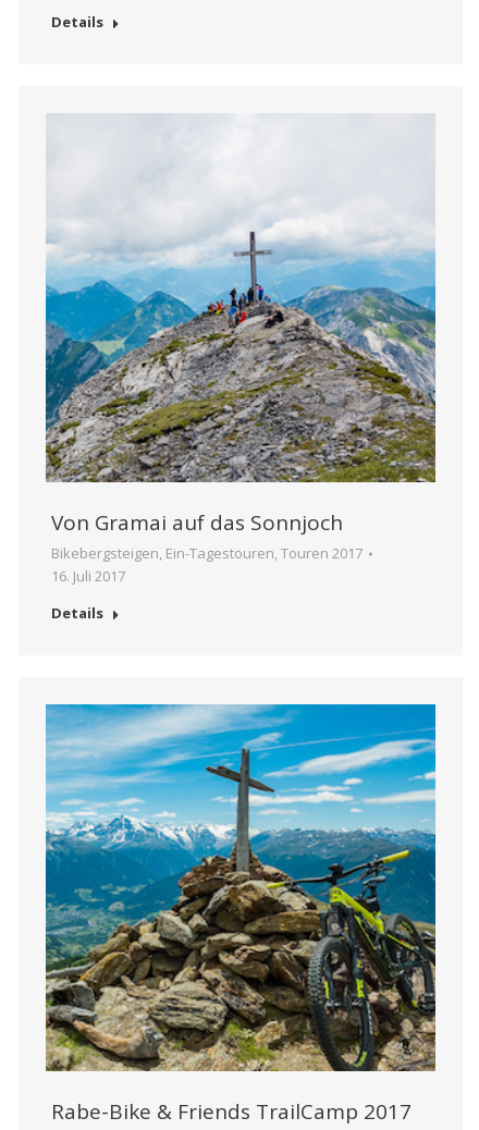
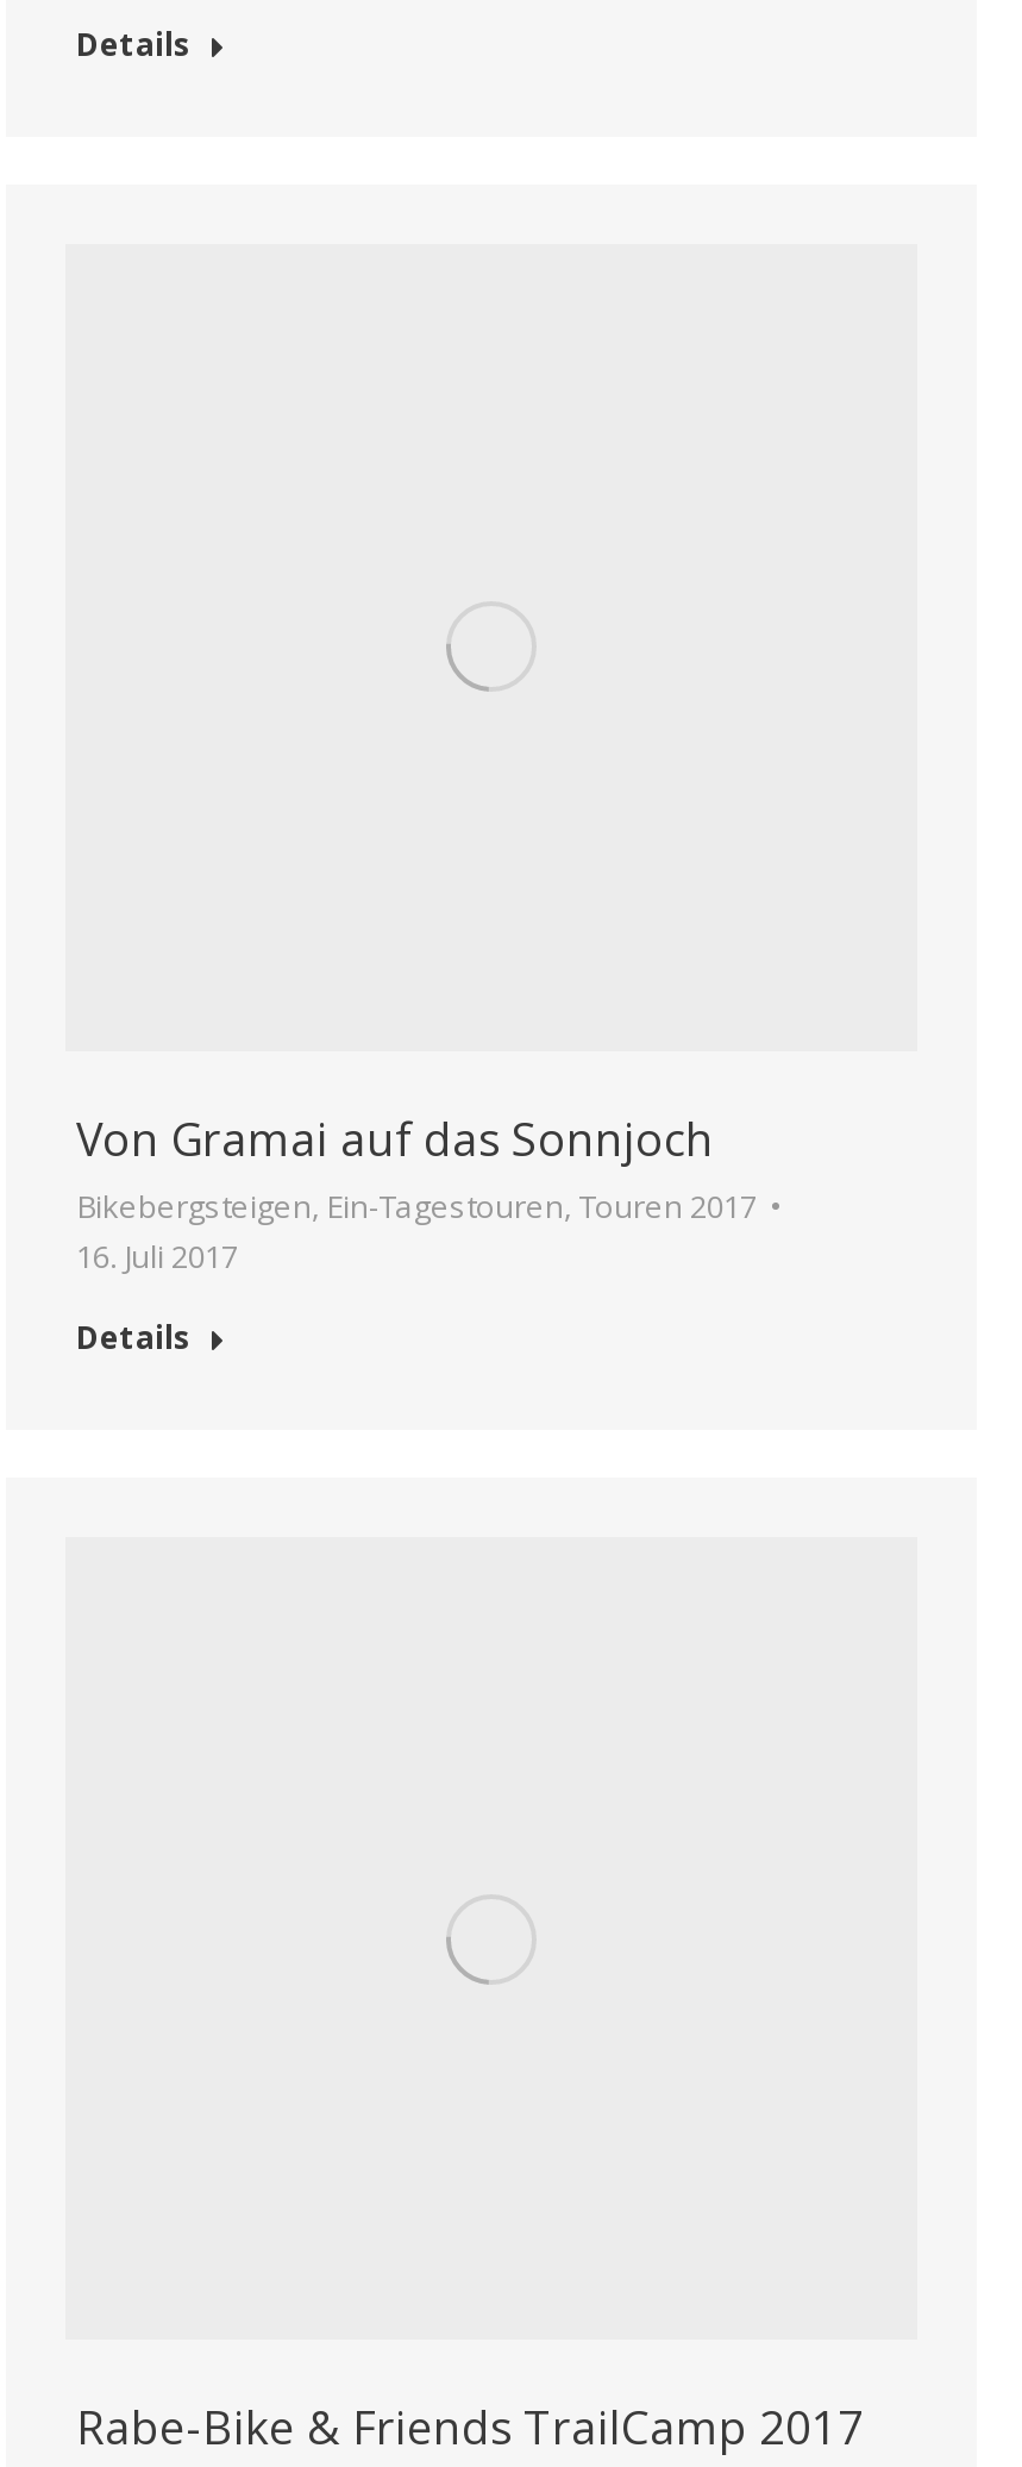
- [image]

- [image]
